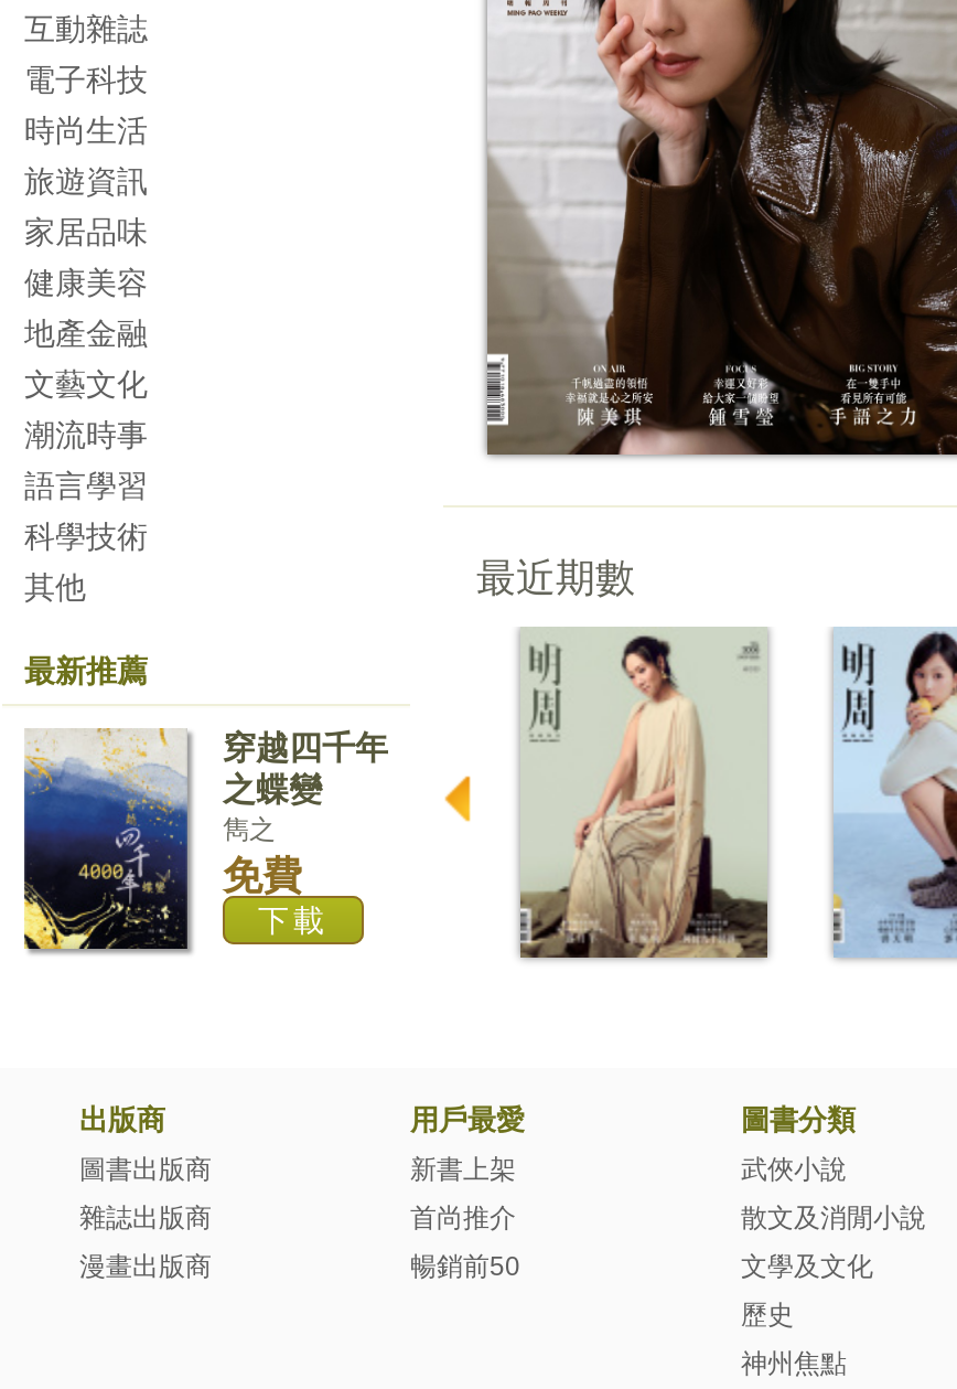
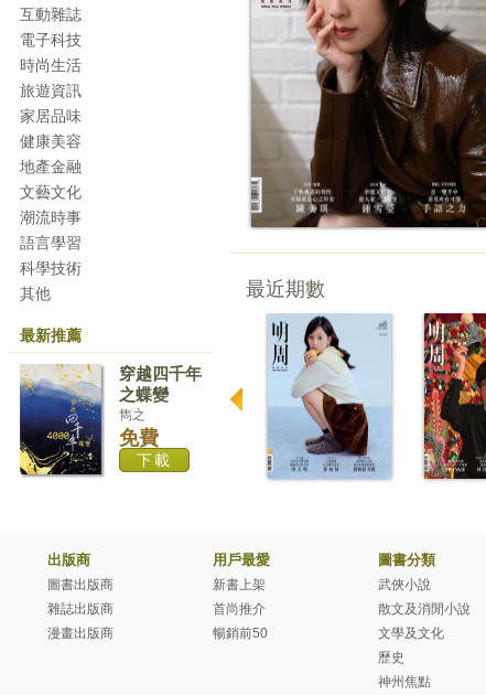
- [image]
+ [image]

- [image]
+ [image]
